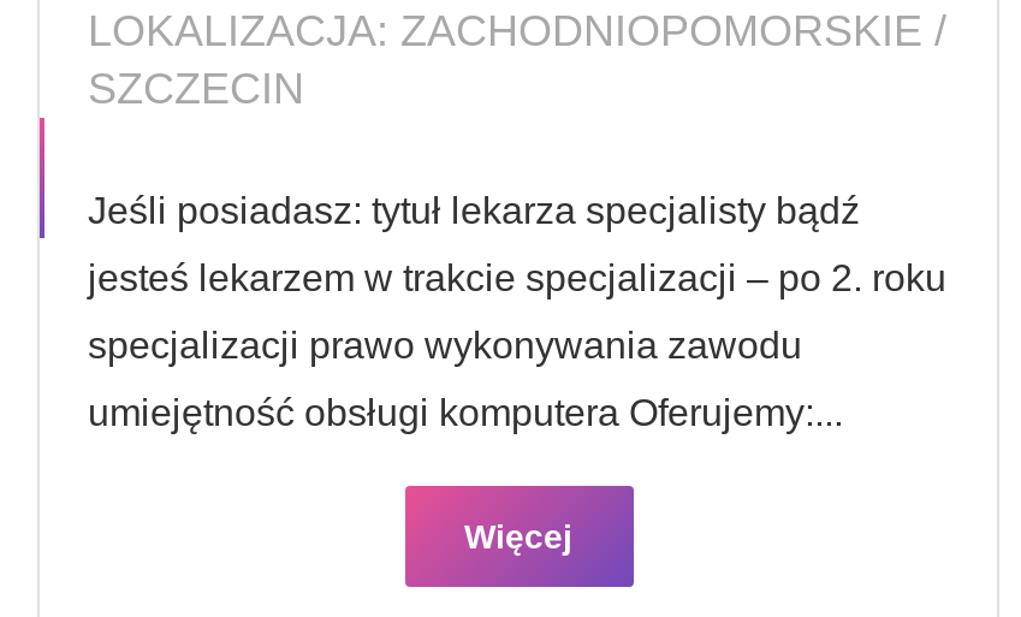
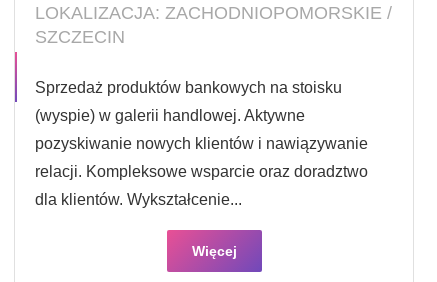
- Jeśli posiadasz: tytuł lekarza specjalisty bądź
- jesteś lekarzem w trakcie specjalizacji – po 2. roku
- specjalizacji prawo wykonywania zawodu
- umiejętność obsługi komputera Oferujemy:...
+ Sprzedaż produktów bankowych na stoisku
+ (wyspie) w galerii handlowej. Aktywne
+ pozyskiwanie nowych klientów i nawiązywanie
+ relacji. Kompleksowe wsparcie oraz doradztwo
+ dla klientów. Wykształcenie...
